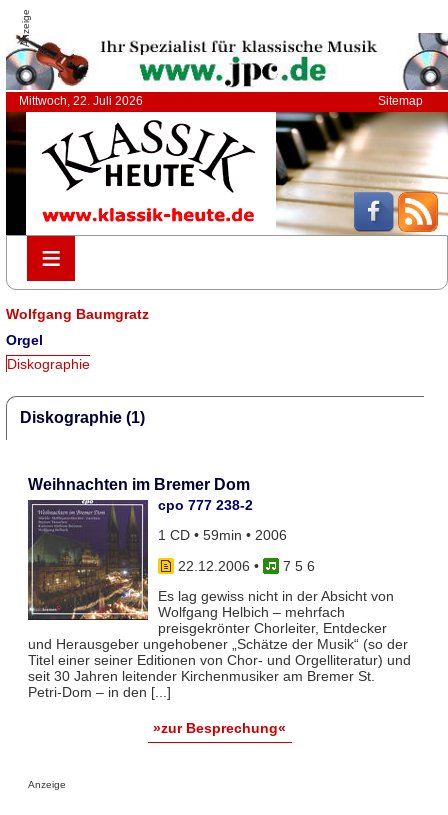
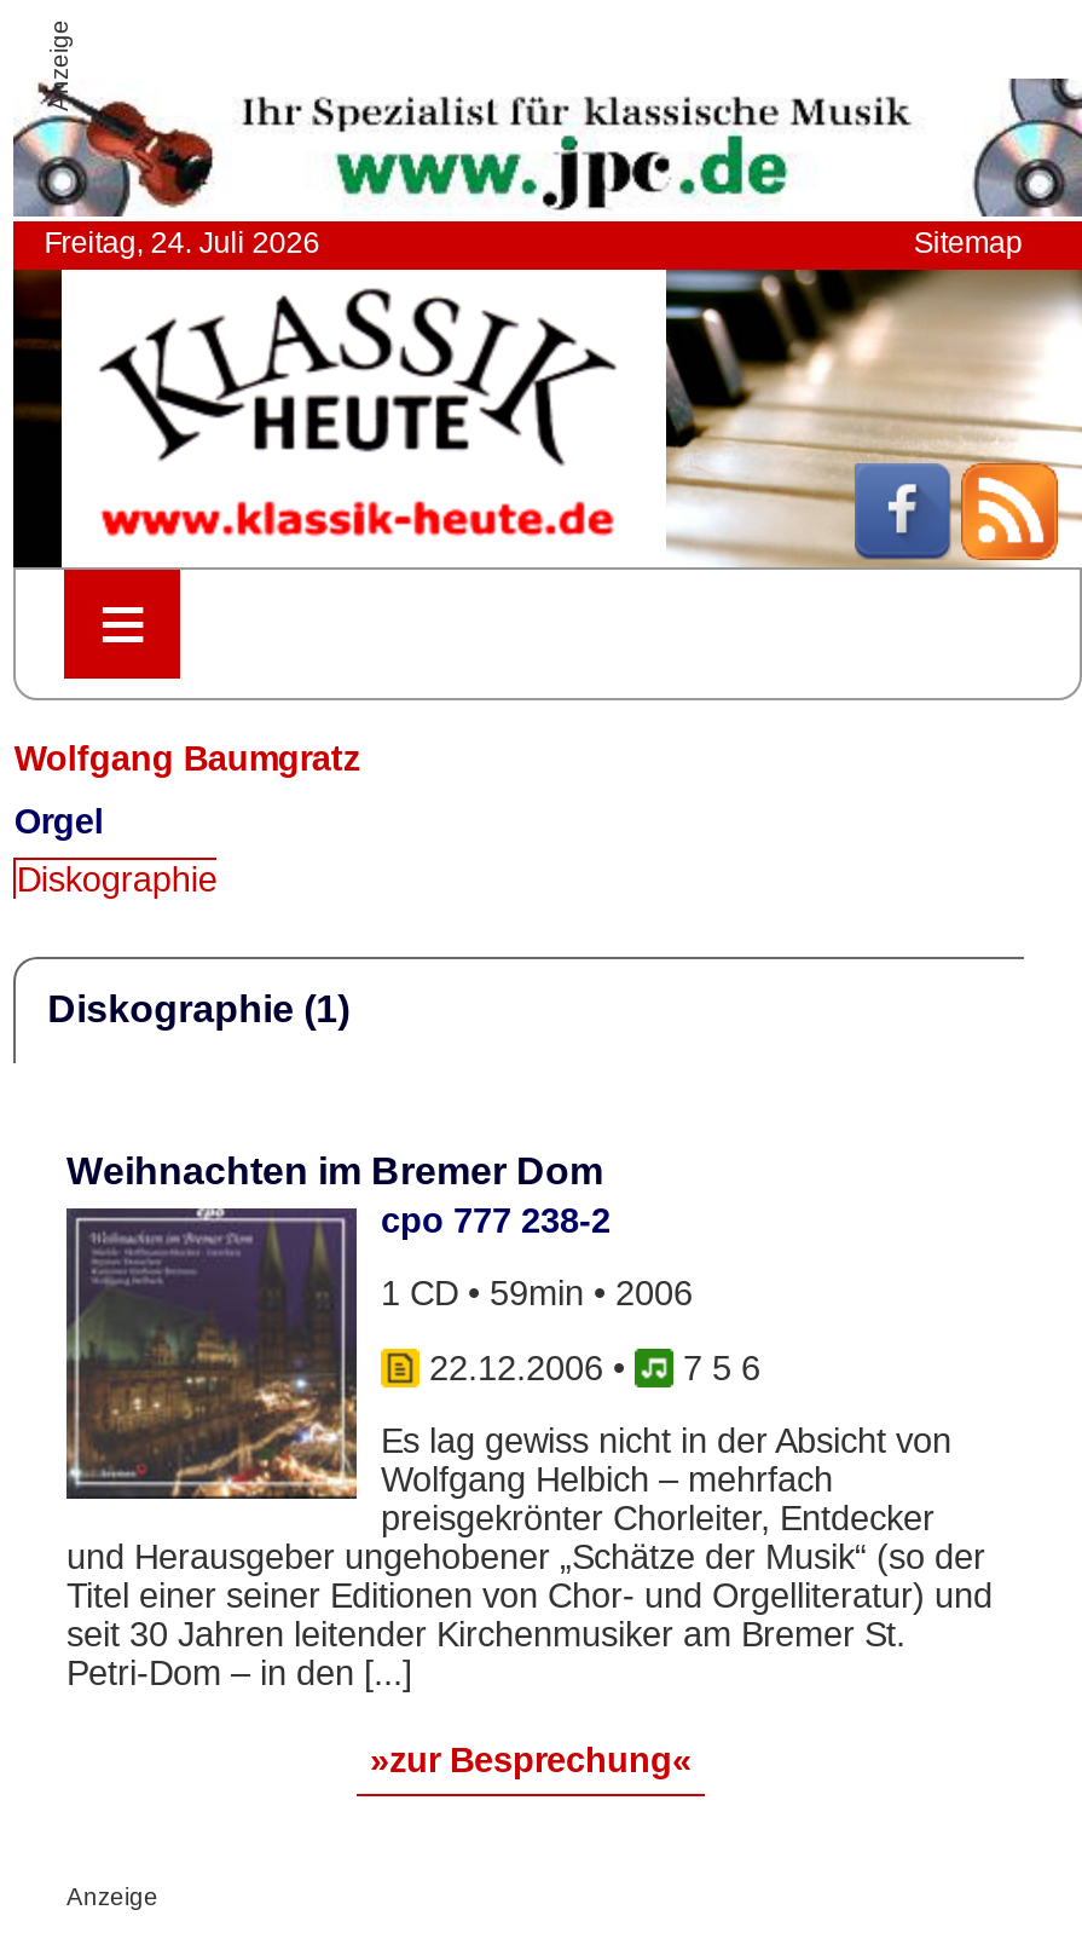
- Mittwoch, 22. Juli 2026
+ Freitag, 24. Juli 2026
